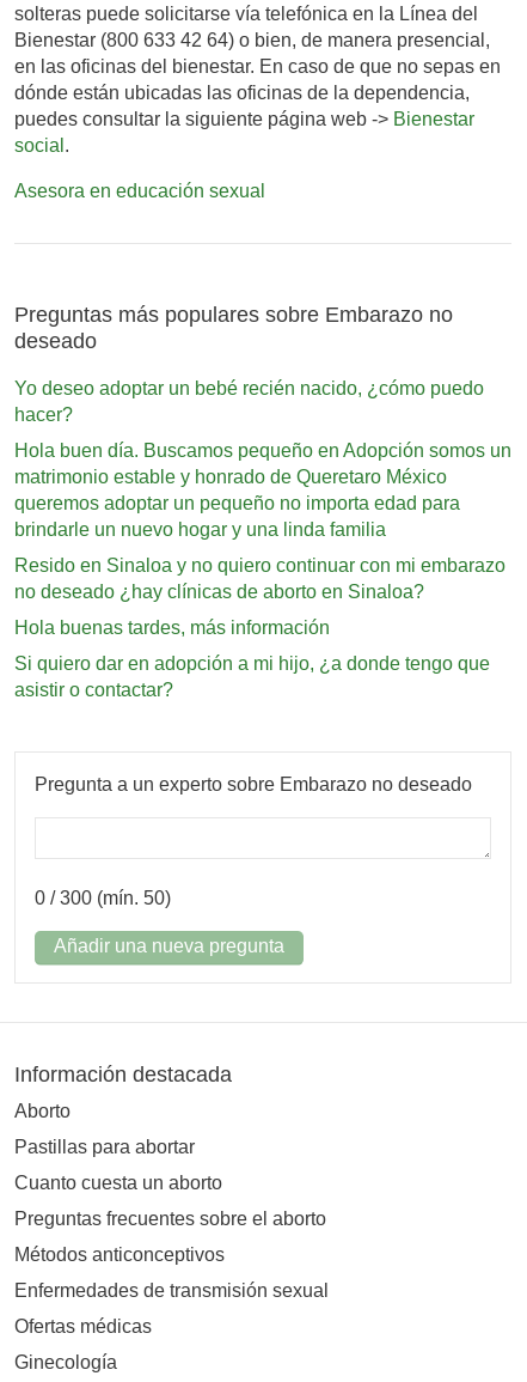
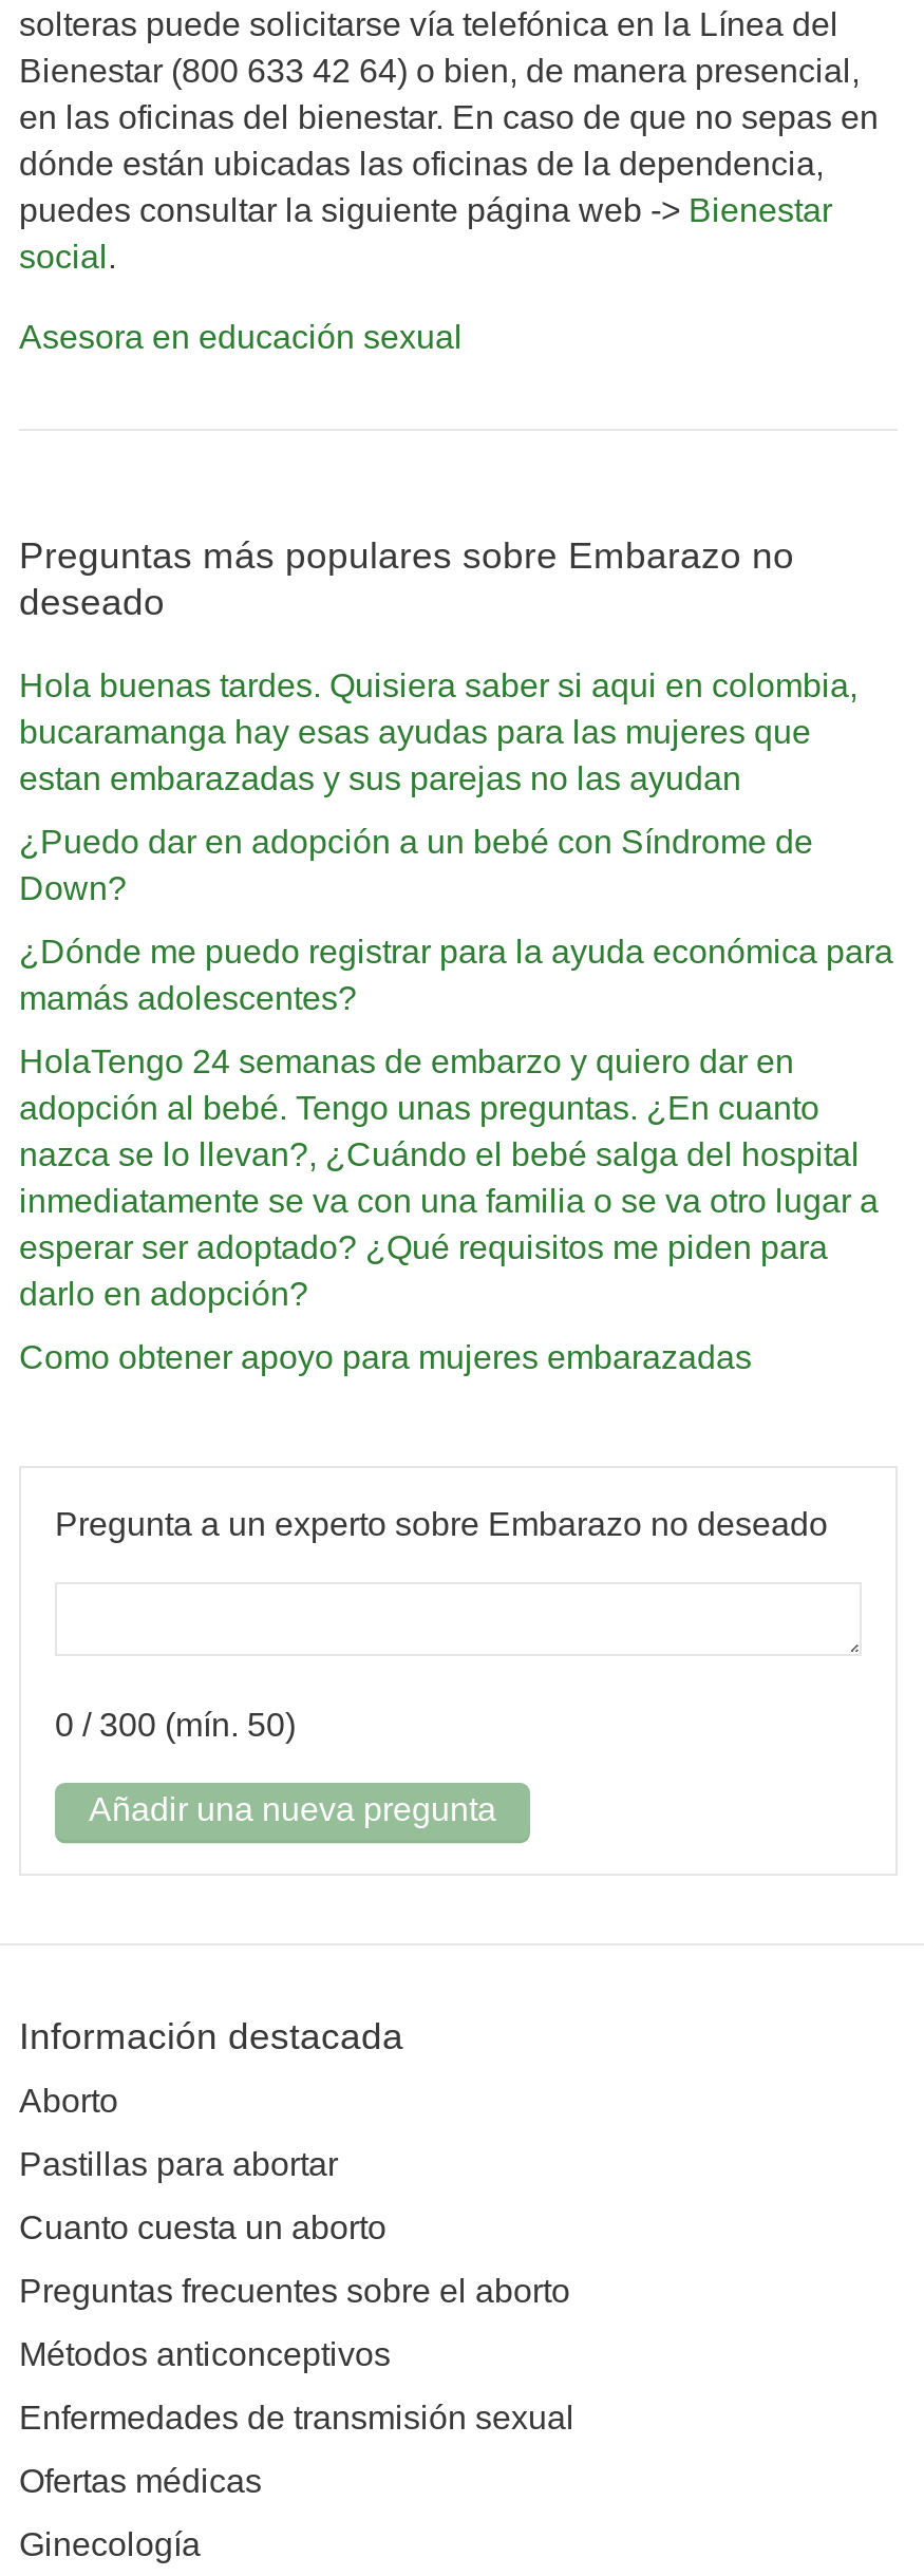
- Yo deseo adoptar un bebé recién nacido, ¿cómo puedo
- hacer?
+ Hola buenas tardes. Quisiera saber si aqui en colombia,
+ bucaramanga hay esas ayudas para las mujeres que
+ estan embarazadas y sus parejas no las ayudan

- Hola buen día. Buscamos pequeño en Adopción somos un
- matrimonio estable y honrado de Queretaro México
- queremos adoptar un pequeño no importa edad para
- brindarle un nuevo hogar y una linda familia
+ ¿Puedo dar en adopción a un bebé con Síndrome de
+ Down?

- Resido en Sinaloa y no quiero continuar con mi embarazo
- no deseado ¿hay clínicas de aborto en Sinaloa?
+ ¿Dónde me puedo registrar para la ayuda económica para
+ mamás adolescentes?

- Hola buenas tardes, más información
+ HolaTengo 24 semanas de embarzo y quiero dar en
+ adopción al bebé. Tengo unas preguntas. ¿En cuanto
+ nazca se lo llevan?, ¿Cuándo el bebé salga del hospital
+ inmediatamente se va con una familia o se va otro lugar a
+ esperar ser adoptado? ¿Qué requisitos me piden para
+ darlo en adopción?

- Si quiero dar en adopción a mi hijo, ¿a donde tengo que
- asistir o contactar?
+ Como obtener apoyo para mujeres embarazadas
